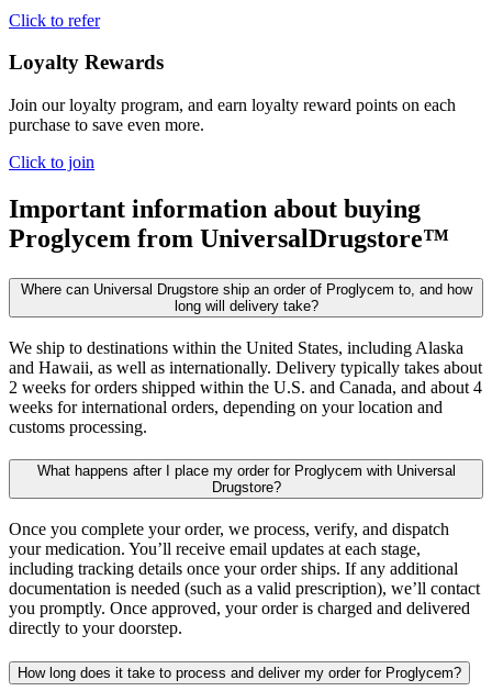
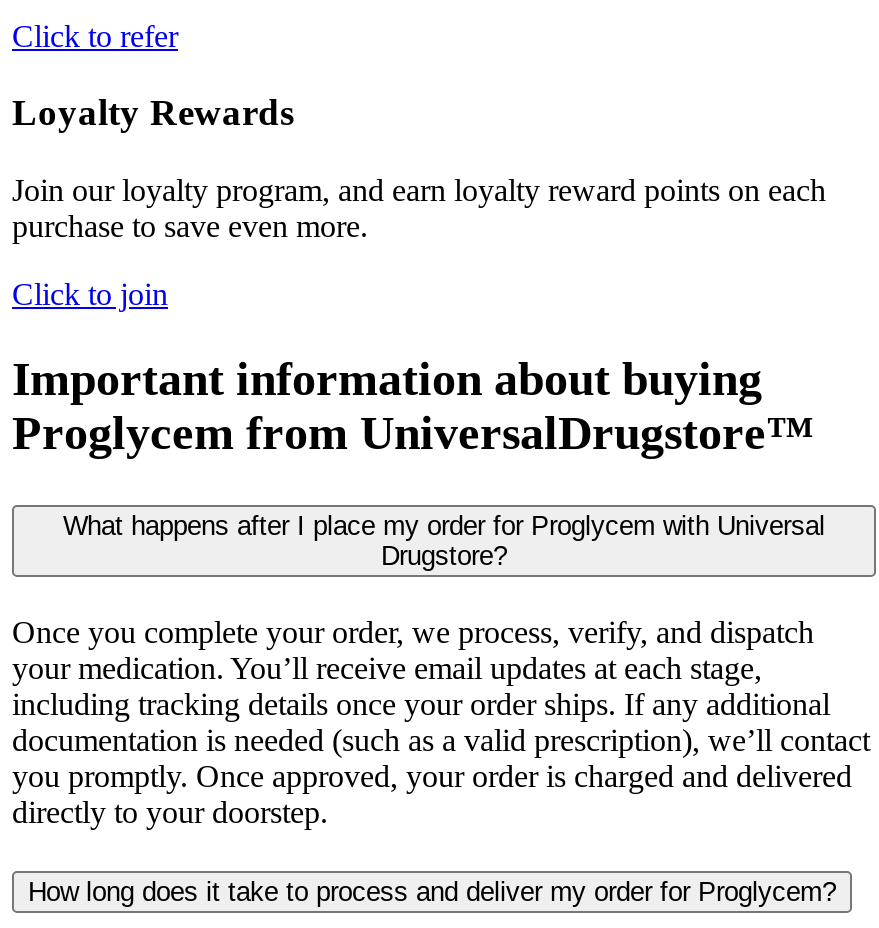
- Where can Universal Drugstore ship an order of Proglycem to, and how
- long will delivery take?
- We ship to destinations within the United States, including Alaska
- and Hawaii, as well as internationally. Delivery typically takes about
- 2 weeks for orders shipped within the U.S. and Canada, and about 4
- weeks for international orders, depending on your location and
- customs processing.
